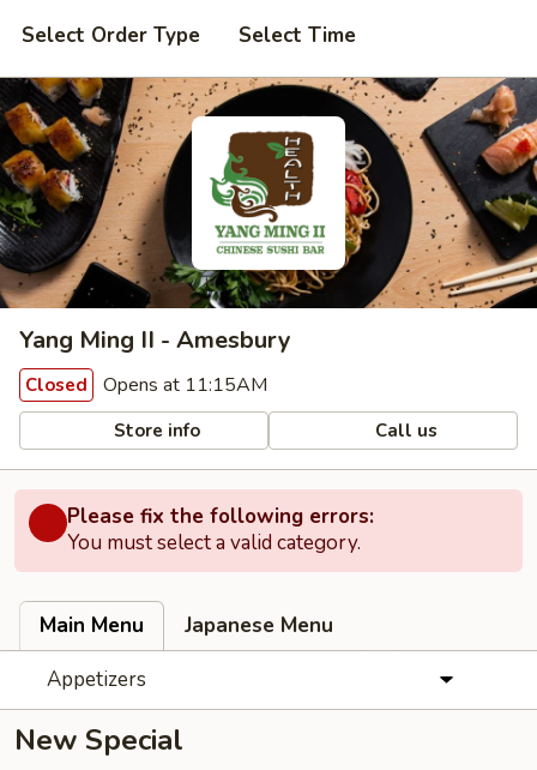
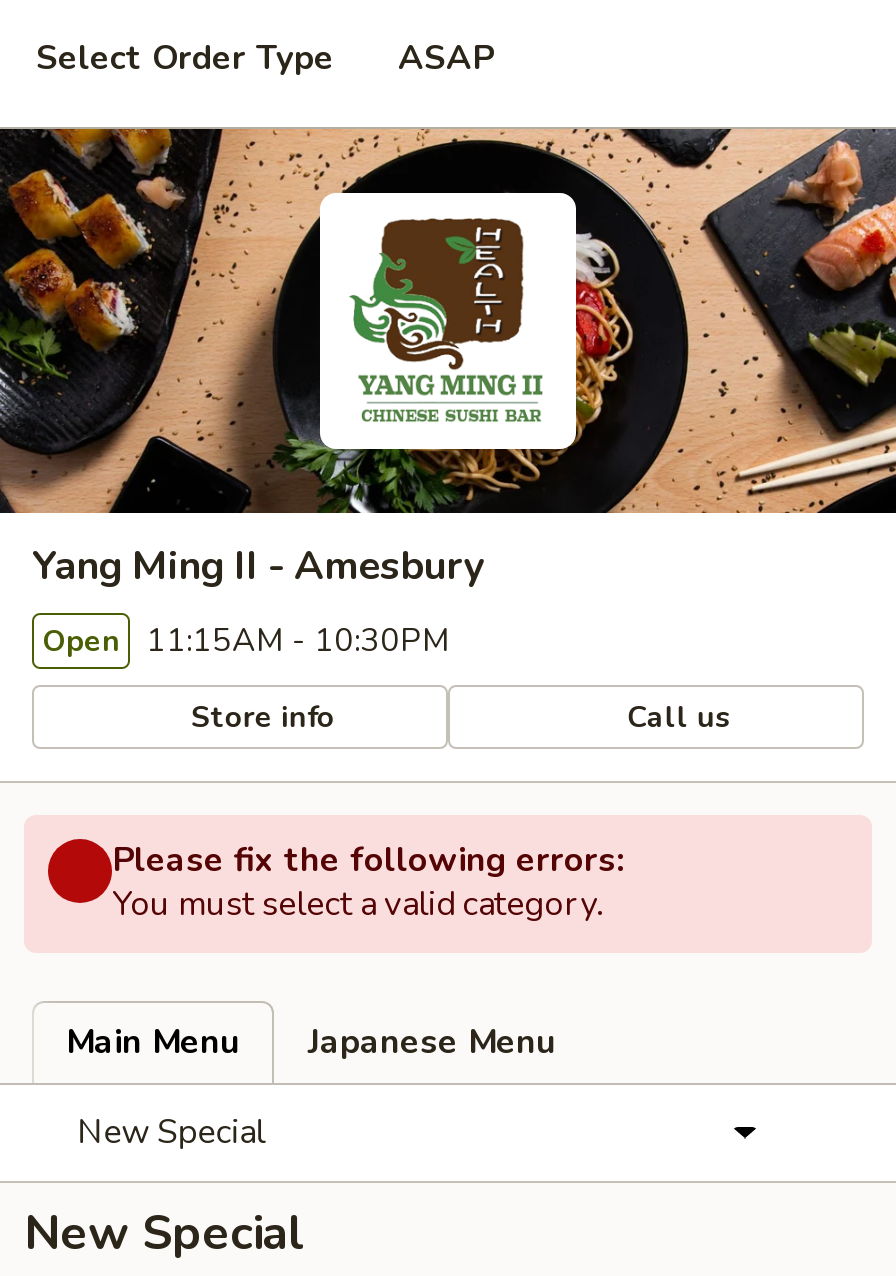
- Select Time
+ ASAP

- Closed Opens at 11:15AM
+ Open 11:15AM - 10:30PM

- Appetizers
+ New Special
